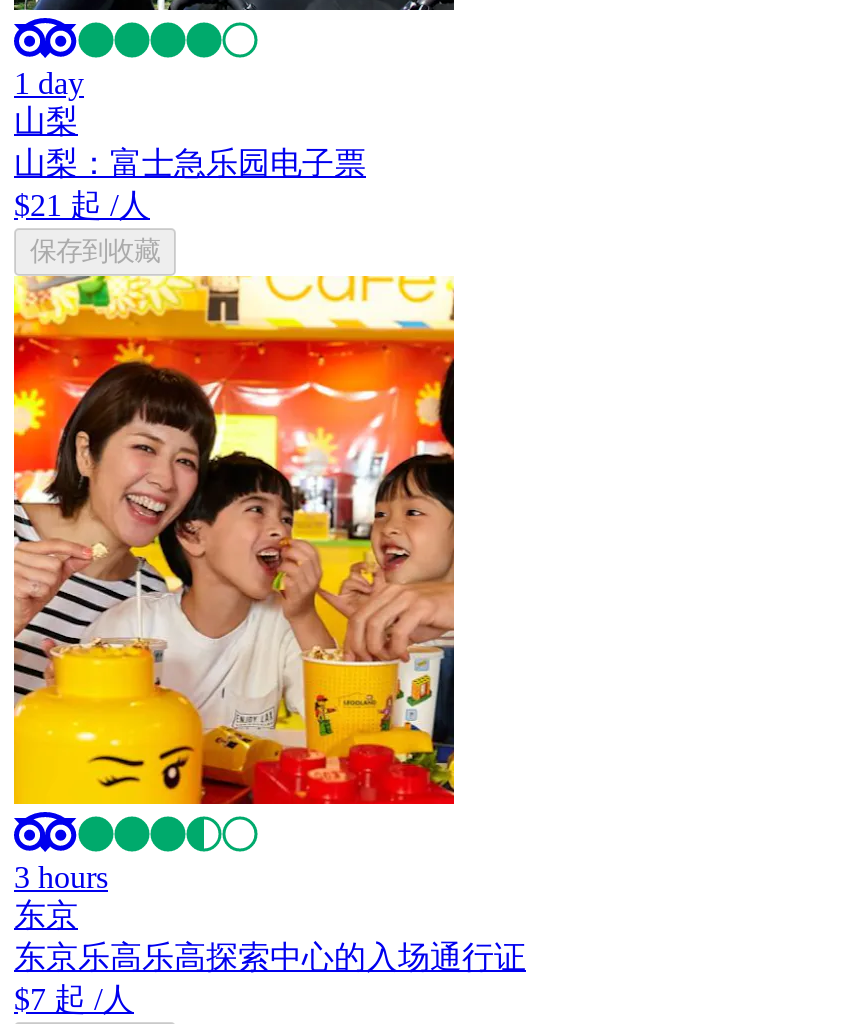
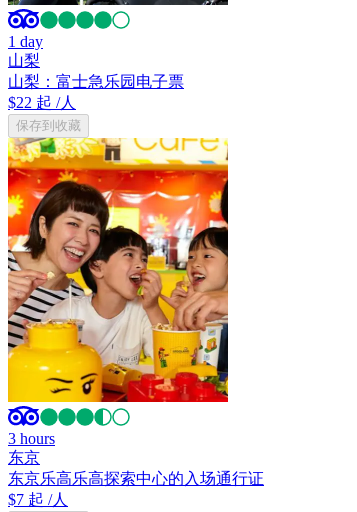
- $21 起 /人
+ $22 起 /人
